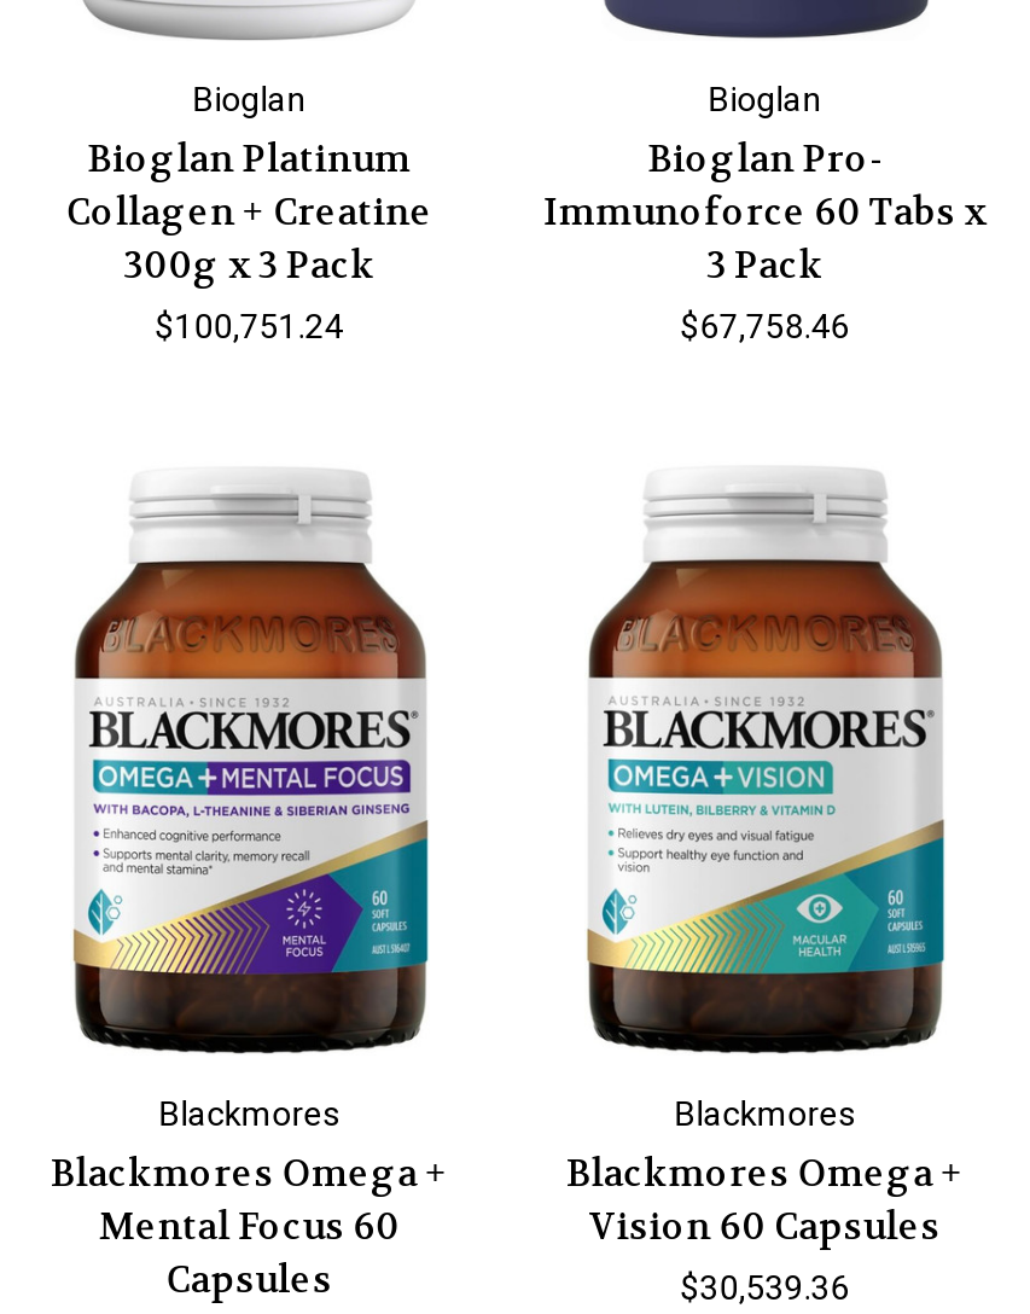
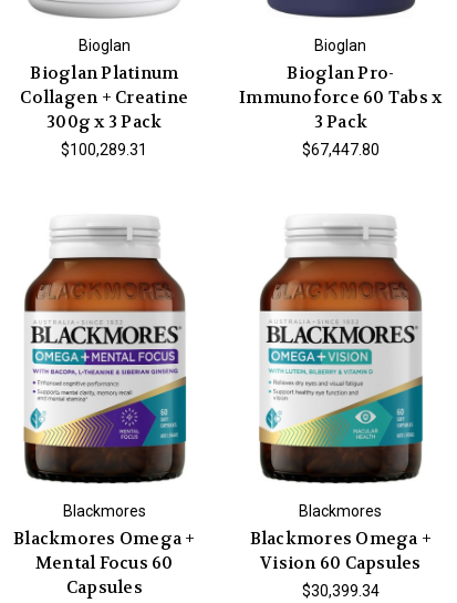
- $100,751.24
+ $100,289.31

- $67,758.46
+ $67,447.80

- $30,539.36
+ $30,399.34
